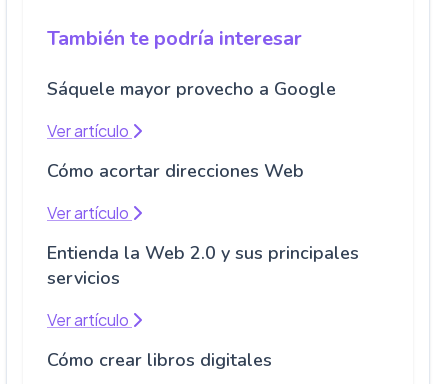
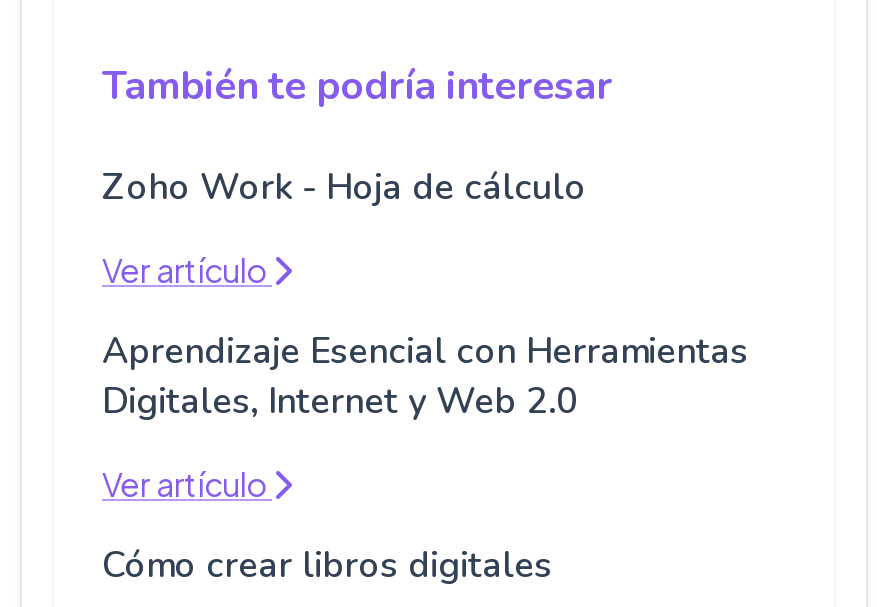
- Sáquele mayor provecho a Google
+ Zoho Work - Hoja de cálculo

- Cómo acortar direcciones Web
- Ver artículo
- Entienda la Web 2.0 y sus principales
- servicios
+ Aprendizaje Esencial con Herramientas
+ Digitales, Internet y Web 2.0
